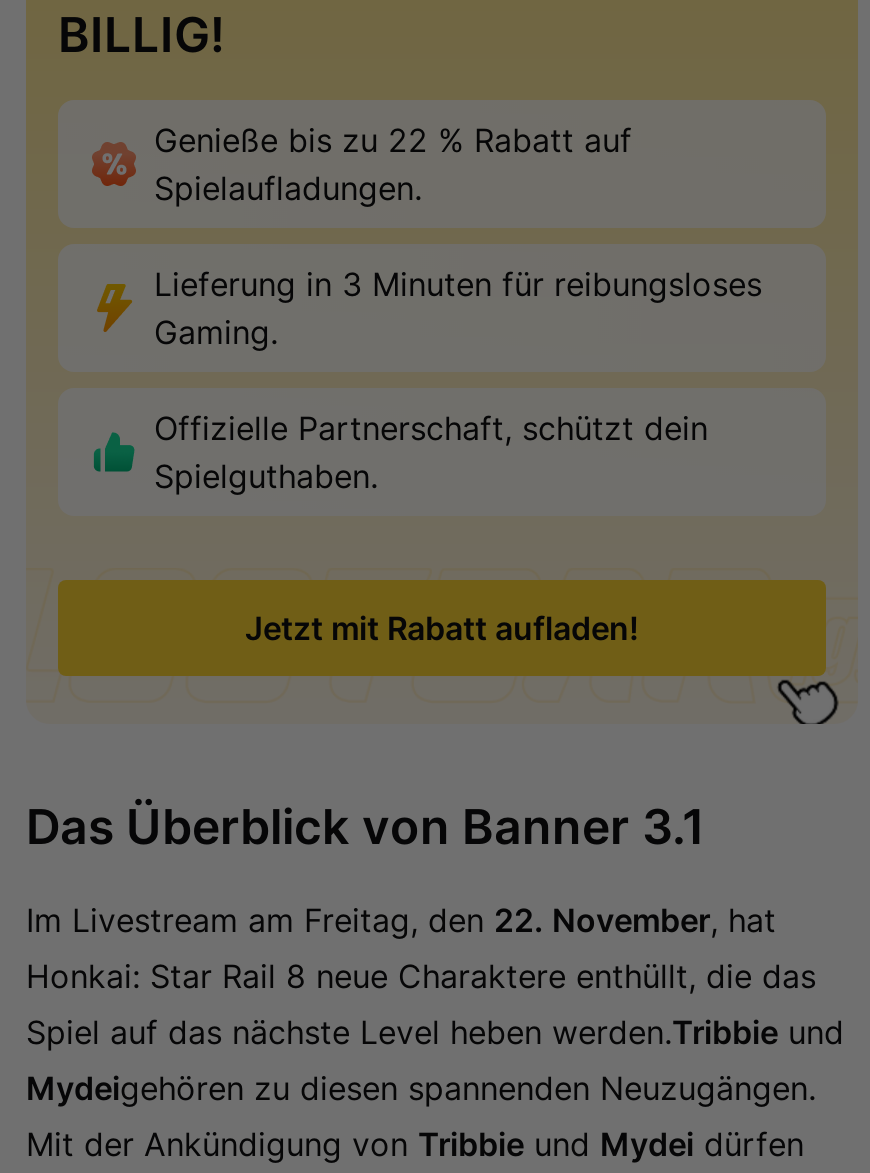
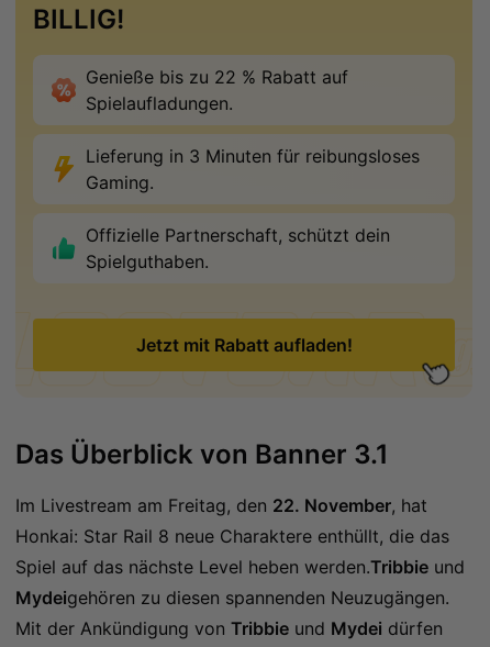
- [image]
+ [image]
